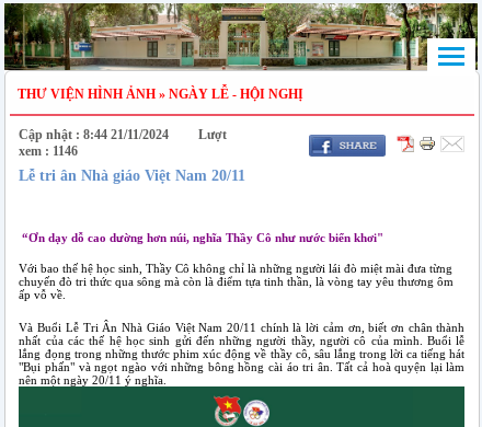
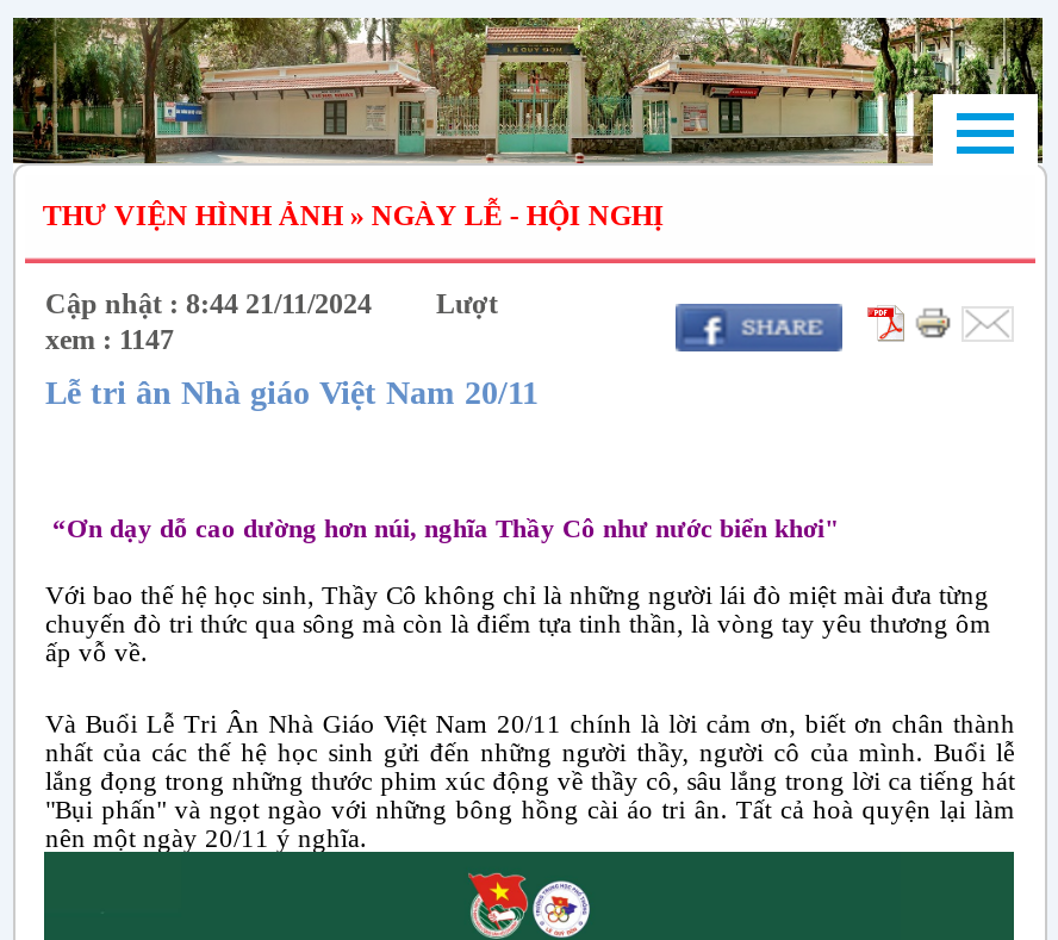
- xem : 1146
+ xem : 1147
